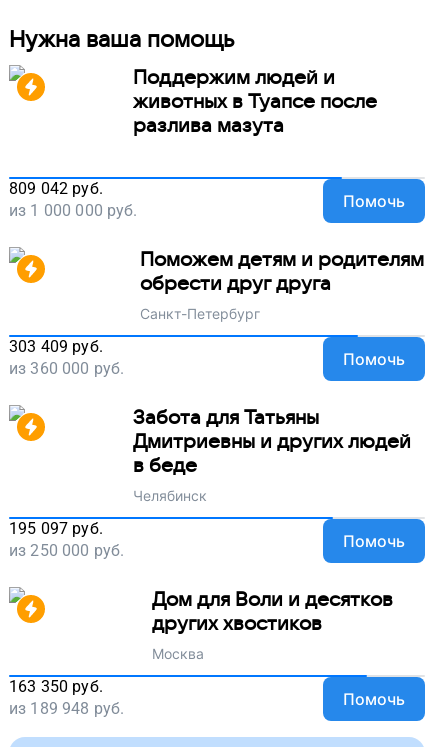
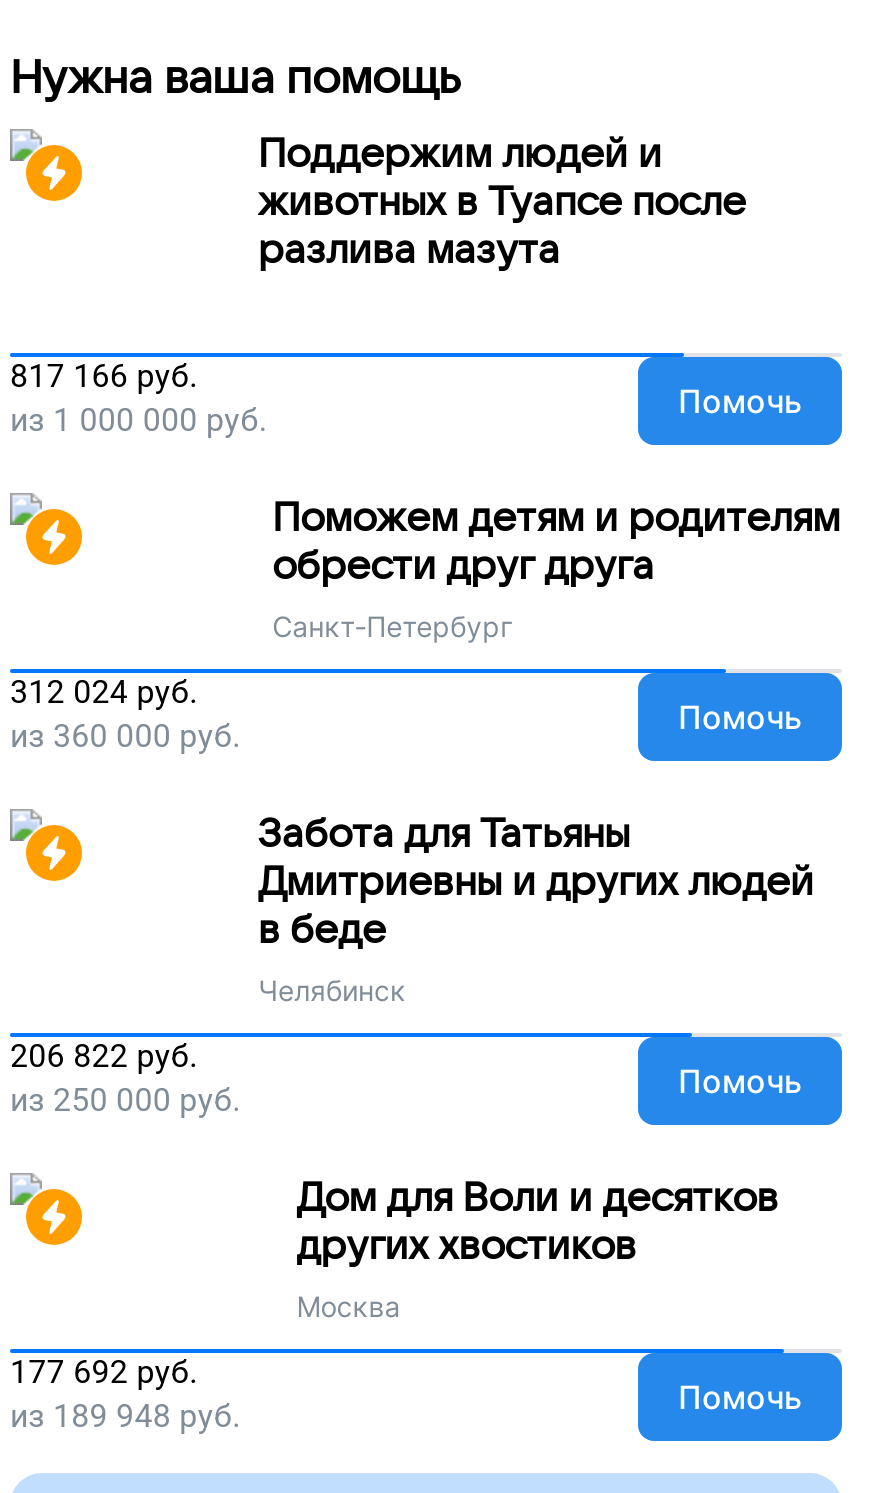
- 809 042 руб.
+ 817 166 руб.

- 303 409 руб.
+ 312 024 руб.

- 195 097 руб.
+ 206 822 руб.

- 163 350 руб.
+ 177 692 руб.
